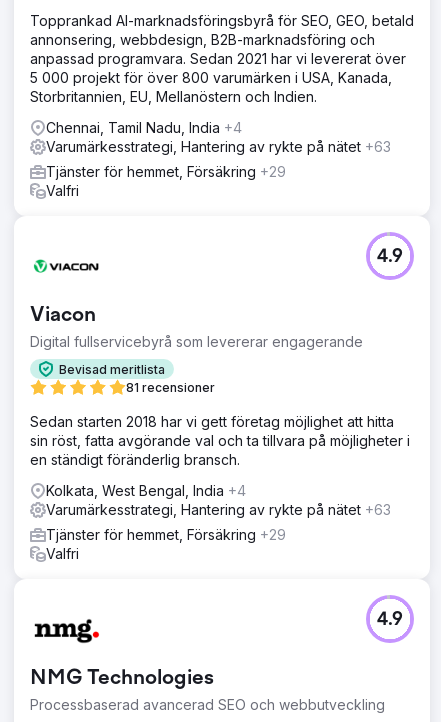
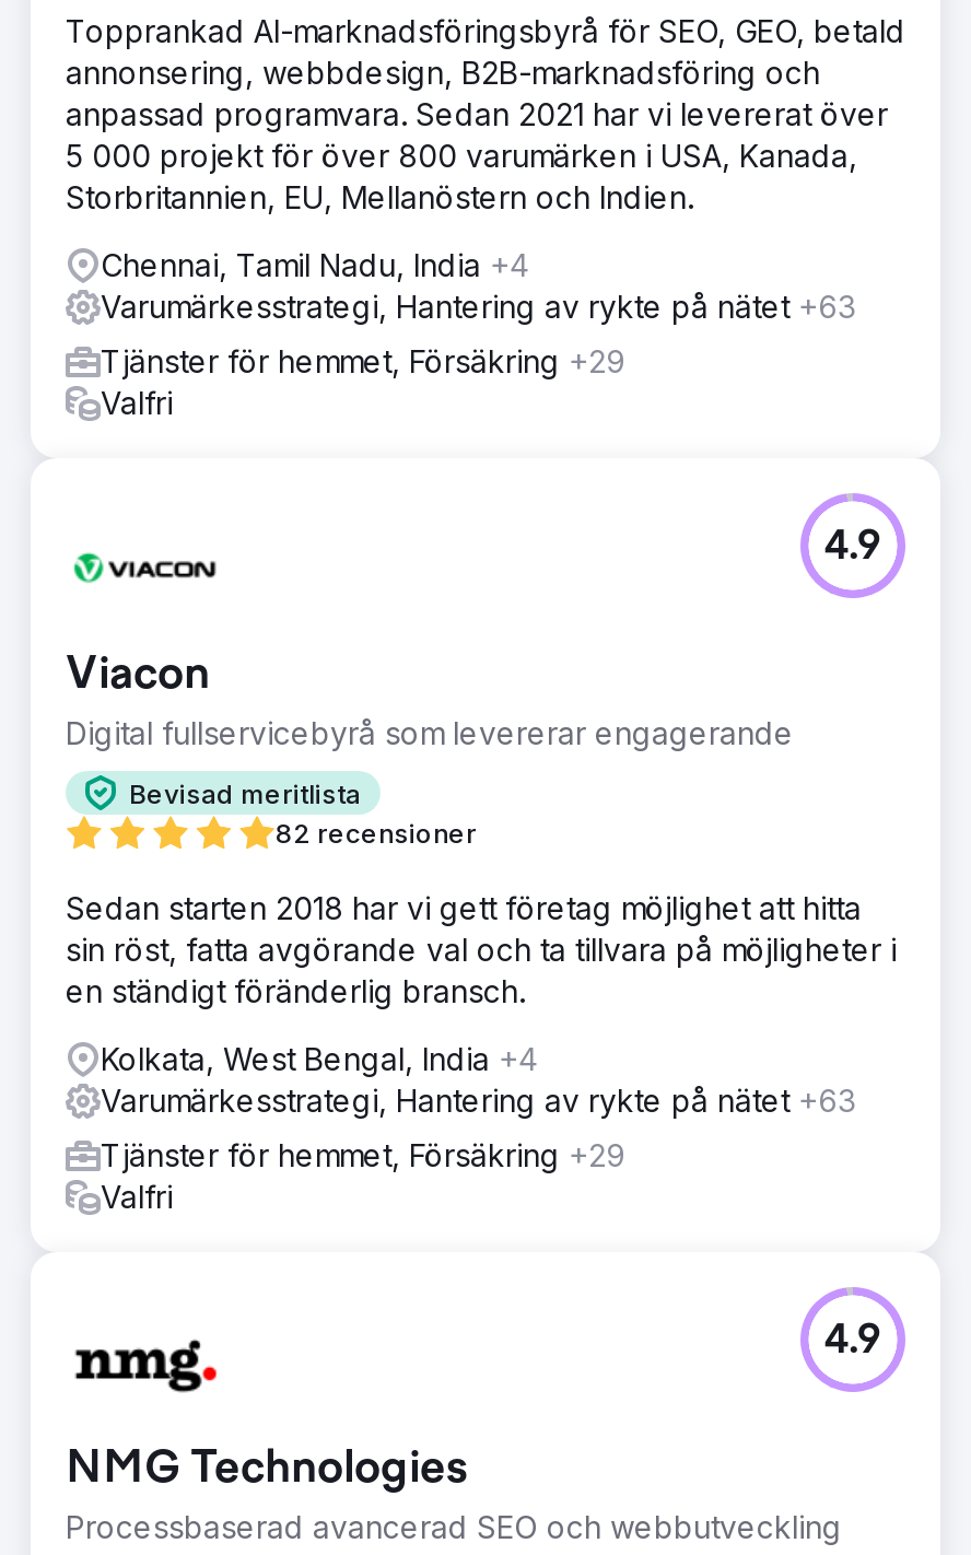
- 81 recensioner
+ 82 recensioner
